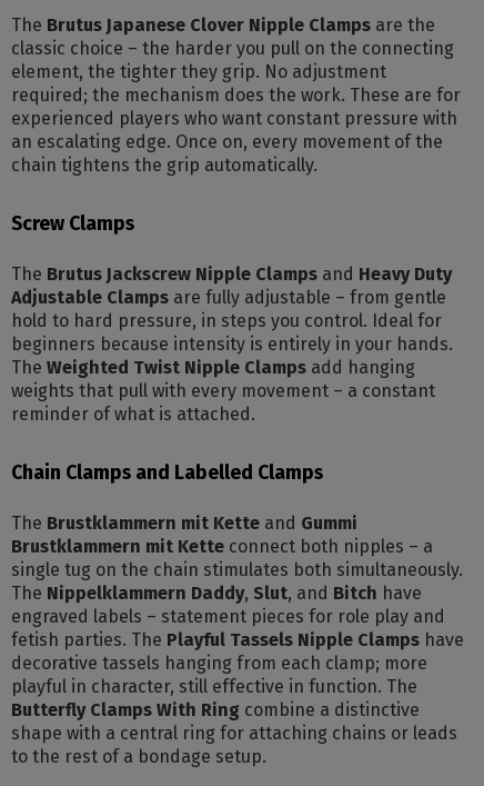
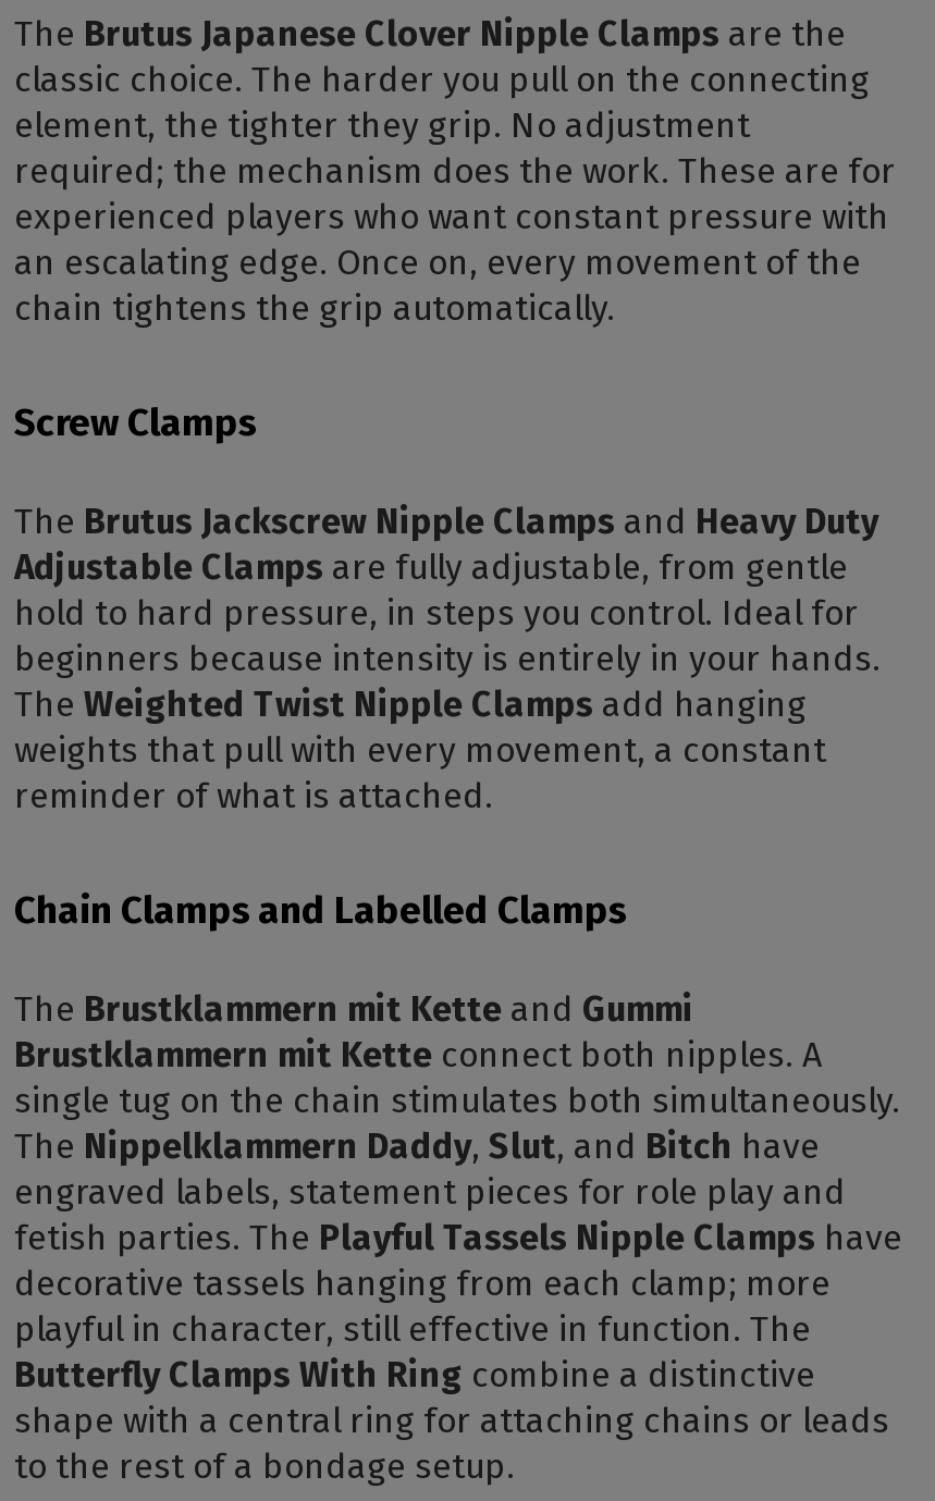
- classic choice – the harder you pull on the connecting
+ classic choice. The harder you pull on the connecting

- Adjustable Clamps are fully adjustable – from gentle
+ Adjustable Clamps are fully adjustable, from gentle

- weights that pull with every movement – a constant
+ weights that pull with every movement, a constant

- Brustklammern mit Kette connect both nipples – a
+ Brustklammern mit Kette connect both nipples. A

- engraved labels – statement pieces for role play and
+ engraved labels, statement pieces for role play and
